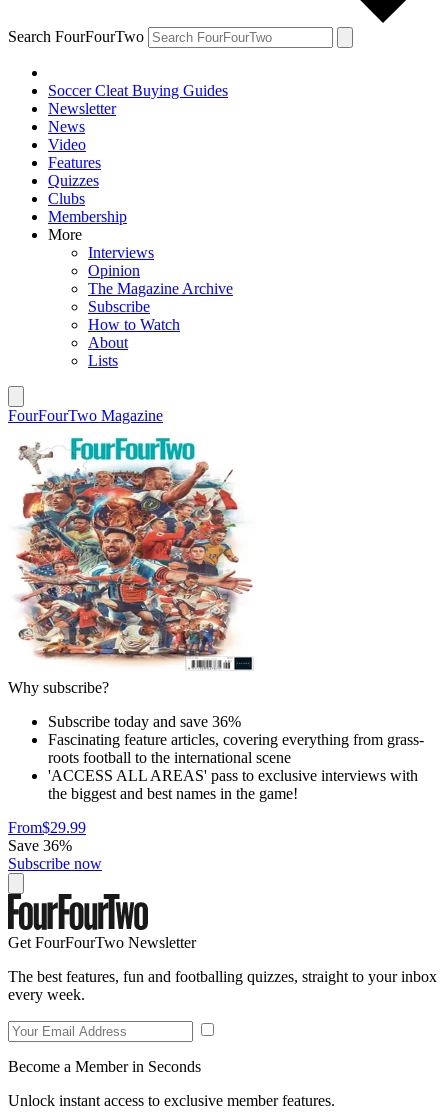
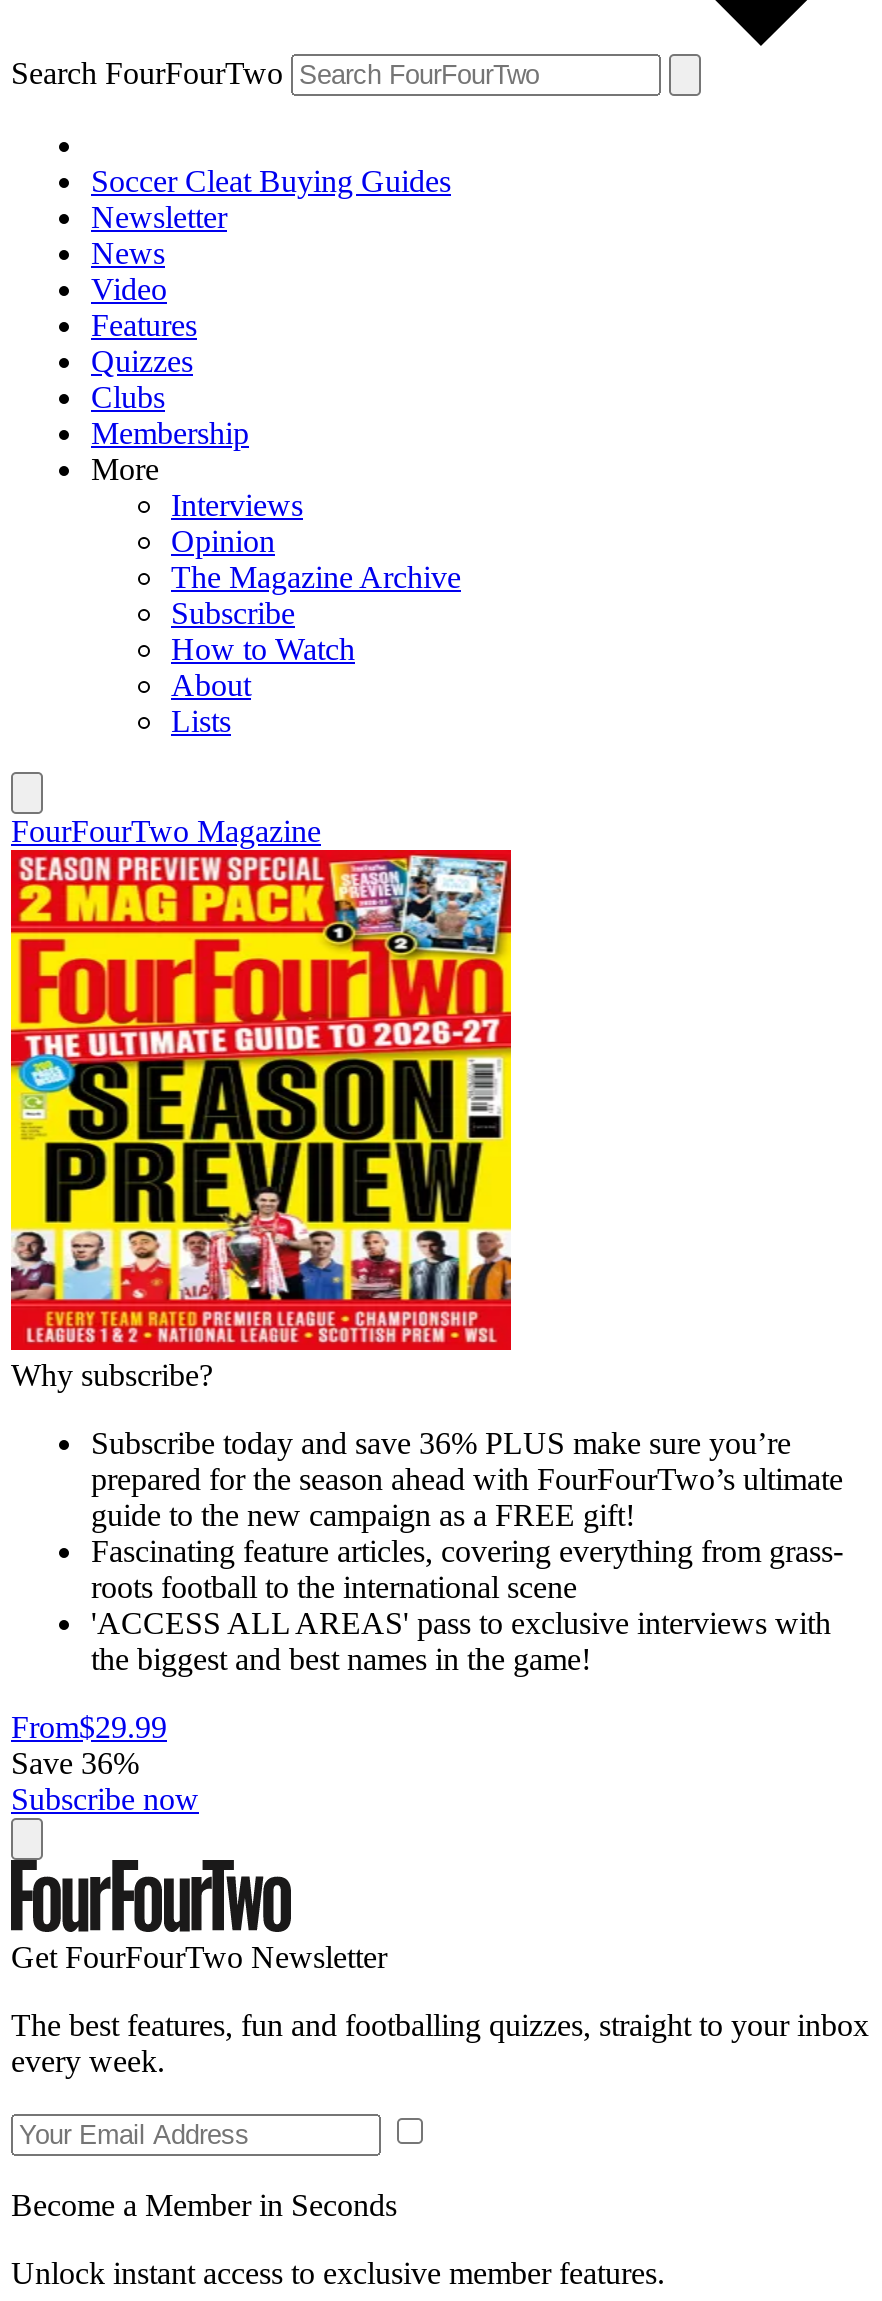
- [image]
- Subscribe today and save 36%
+ [image]
+ Subscribe today and save 36% PLUS make sure you’re
+ prepared for the season ahead with FourFourTwo’s ultimate
+ guide to the new campaign as a FREE gift!
